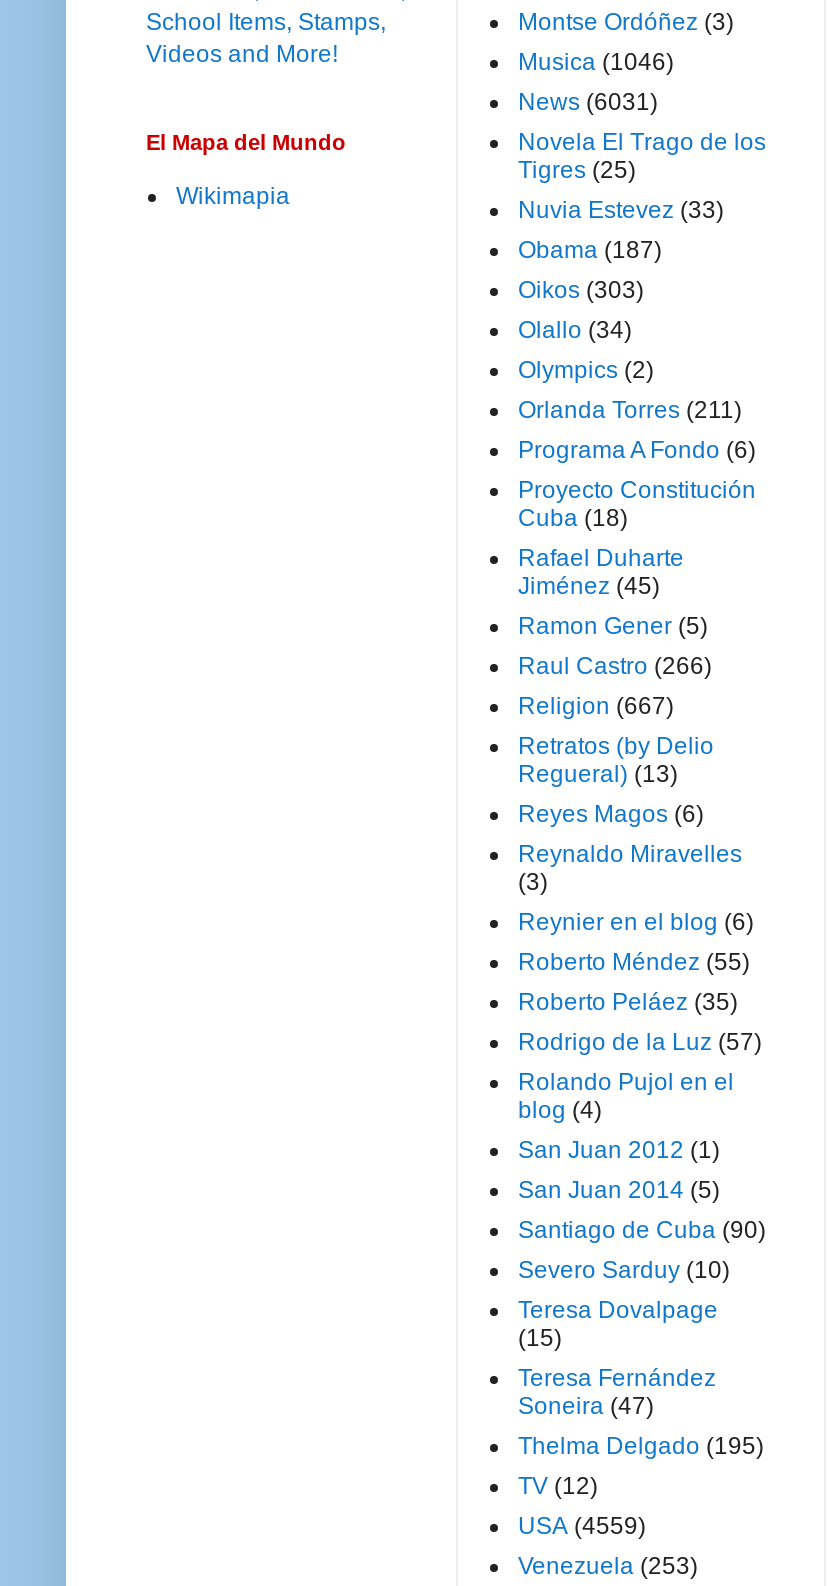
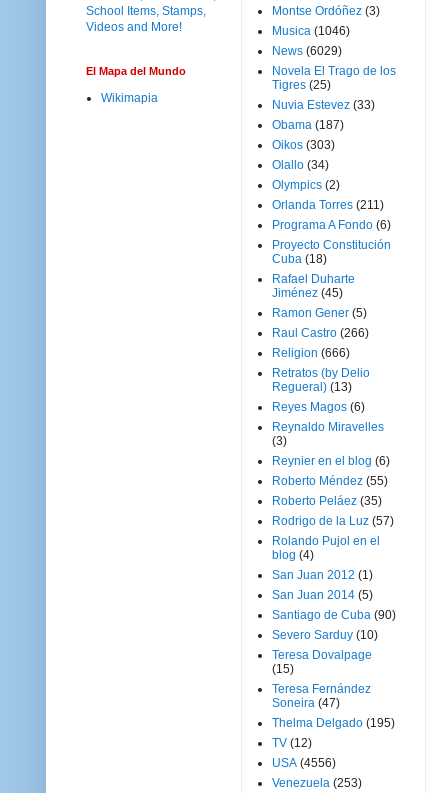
- News (6031)
+ News (6029)

- Religion (667)
+ Religion (666)

- USA (4559)
+ USA (4556)
